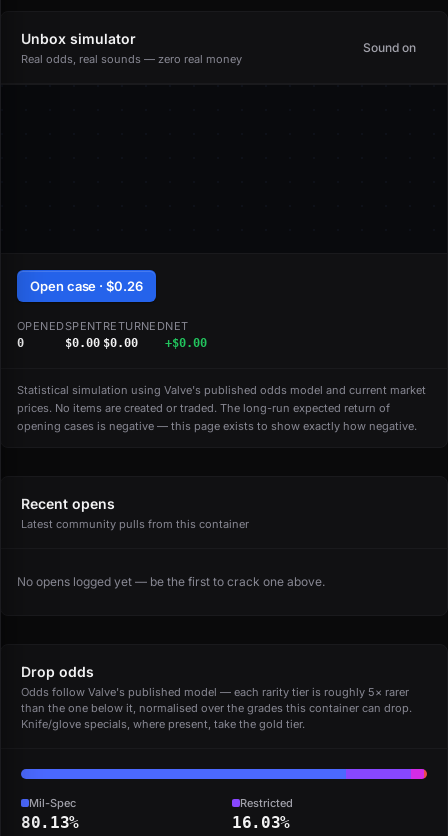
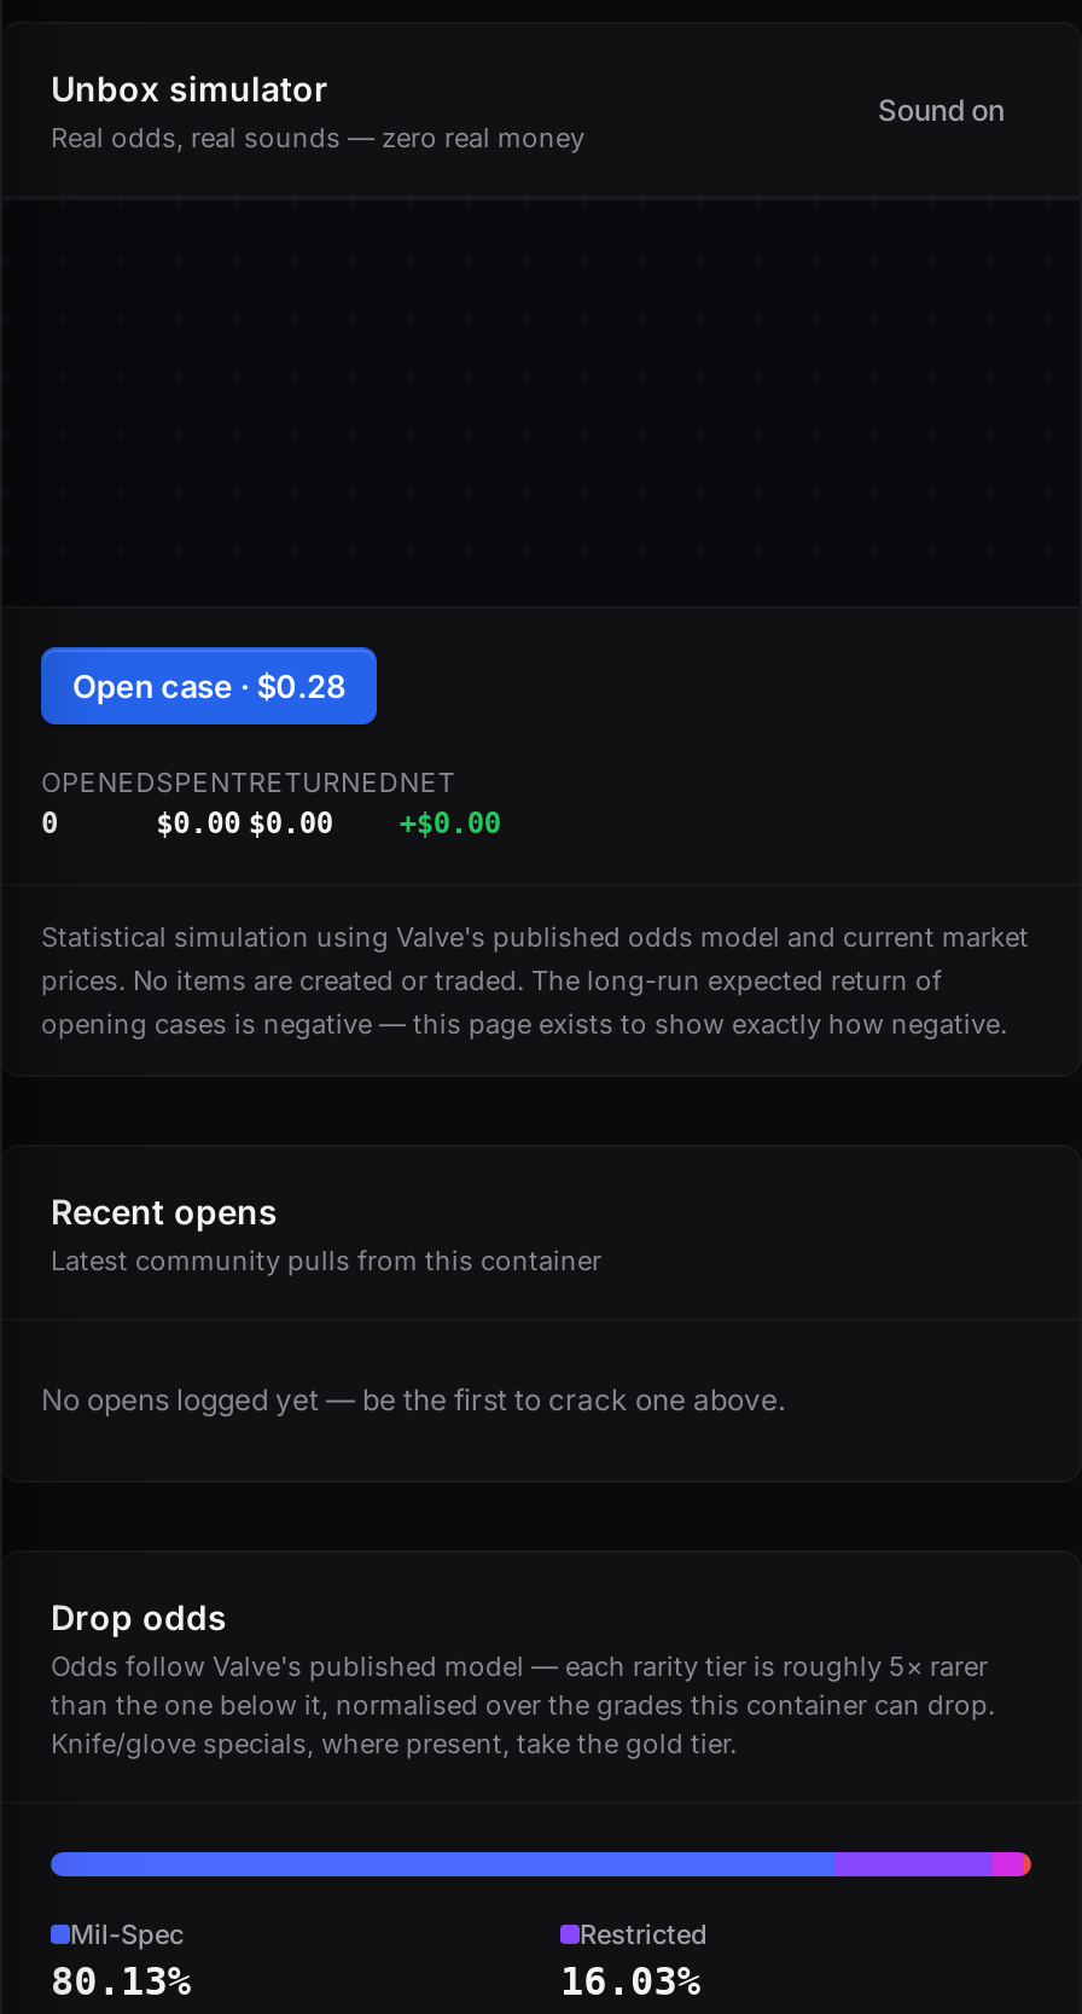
- Open case · $0.26
+ Open case · $0.28
